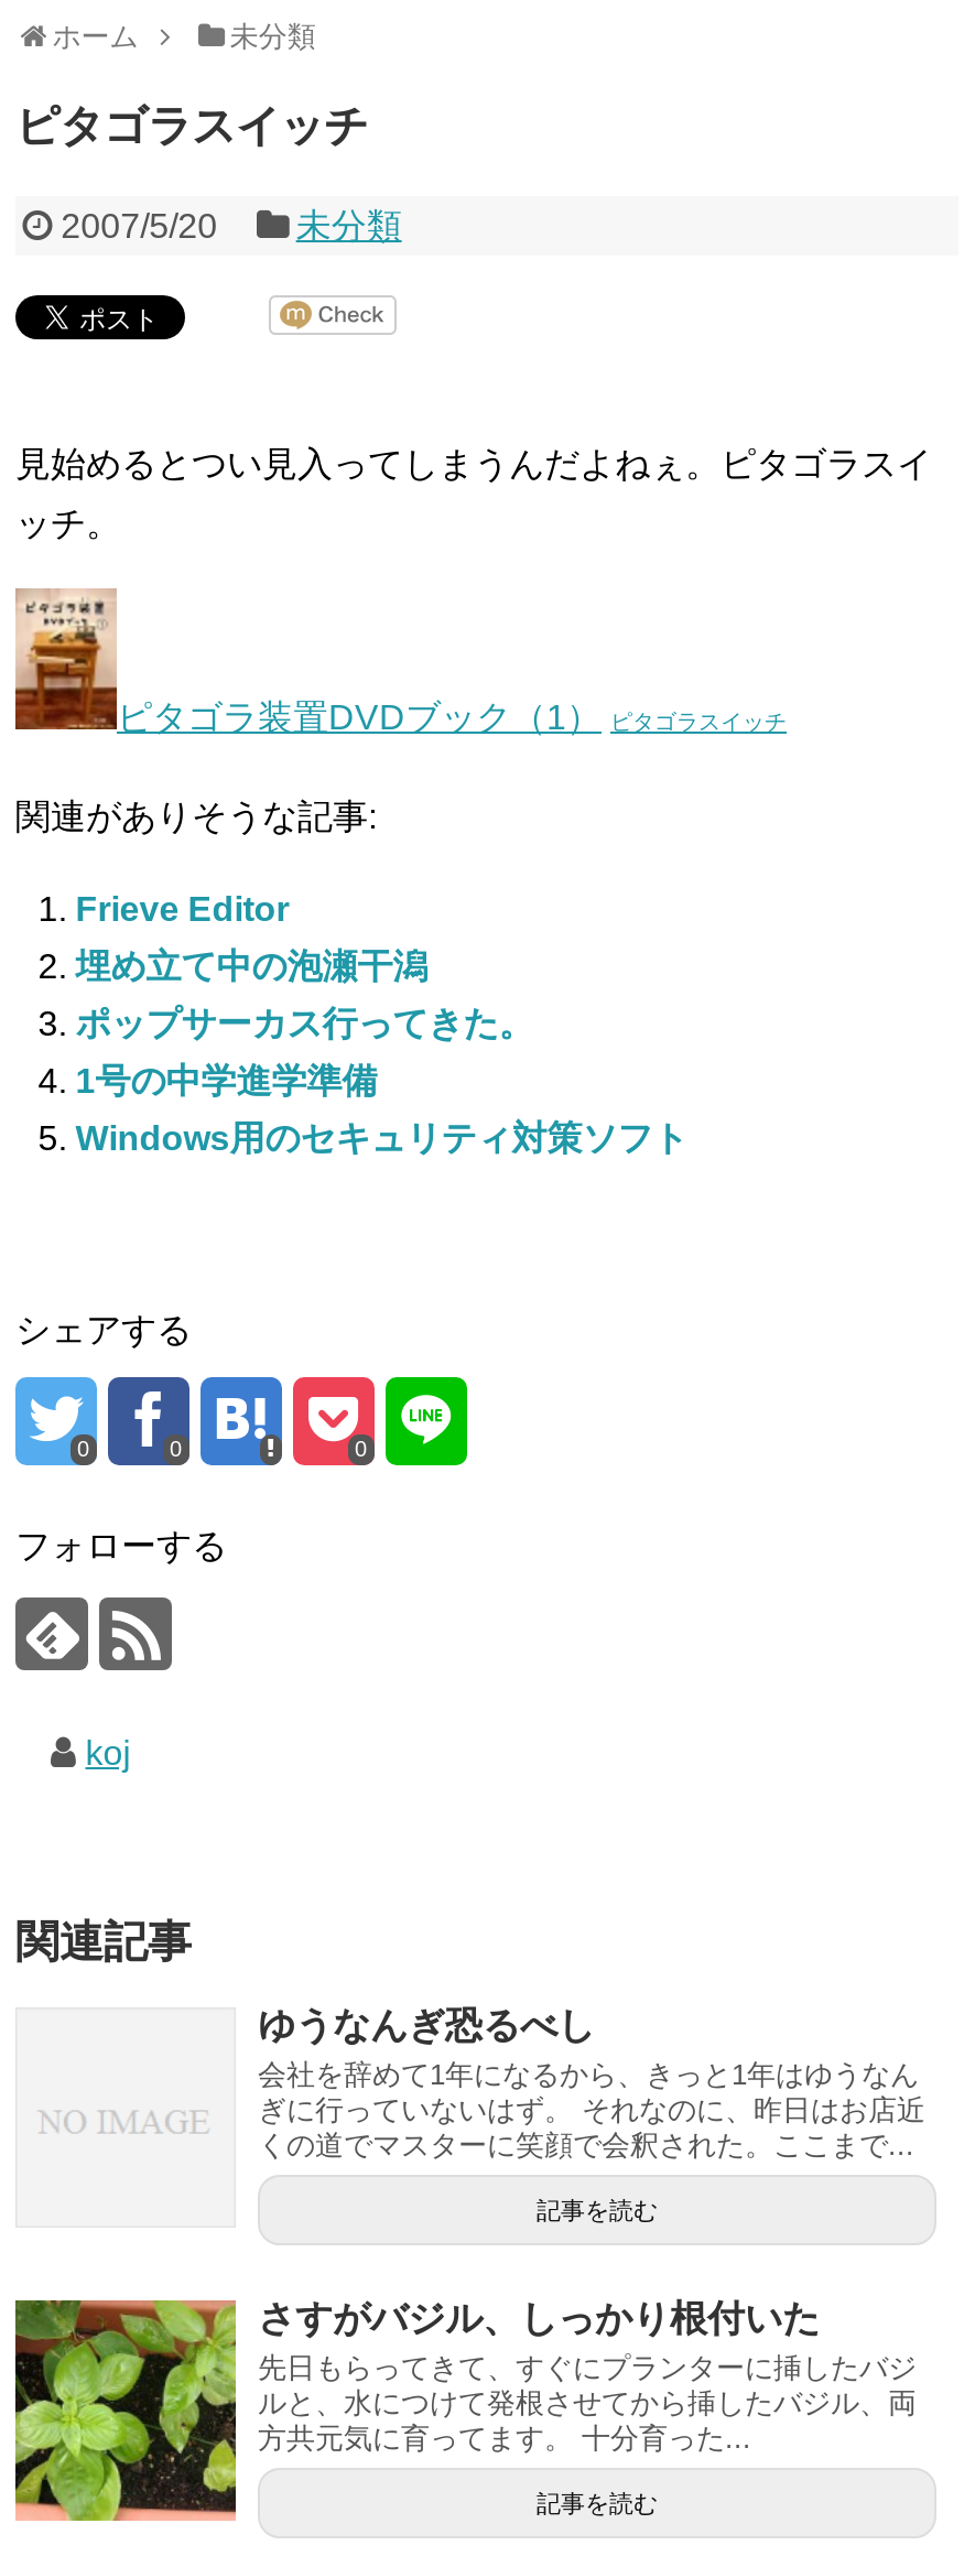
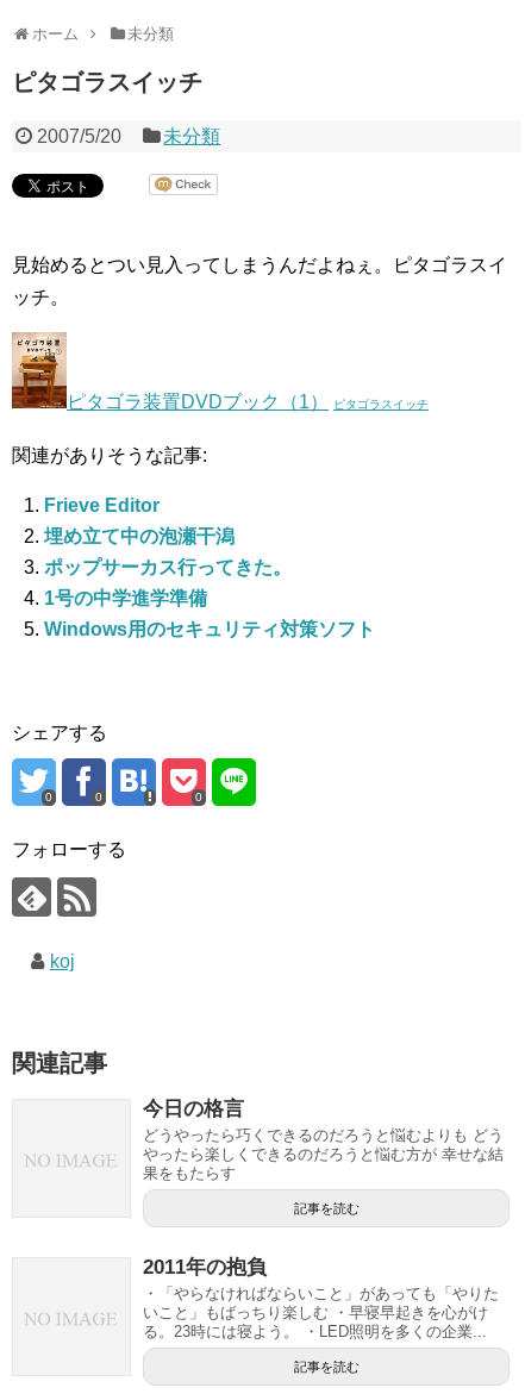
- ゆうなんぎ恐るべし
- 会社を辞めて1年になるから、きっと1年はゆうなん
- ぎに行っていないはず。 それなのに、昨日はお店近
- くの道でマスターに笑顔で会釈された。ここまで...
+ 今日の格言
+ どうやったら巧くできるのだろうと悩むよりも どう
+ やったら楽しくできるのだろうと悩む方が 幸せな結
+ 果をもたらす

- [image]

- さすがバジル、しっかり根付いた
- 先日もらってきて、すぐにプランターに挿したバジ
- ルと、水につけて発根させてから挿したバジル、両
- 方共元気に育ってます。 十分育った...
+ 2011年の抱負
+ ・「やらなければならいこと」があっても「やりた
+ いこと」もばっちり楽しむ ・早寝早起きを心がけ
+ る。23時には寝よう。 ・LED照明を多くの企業...
